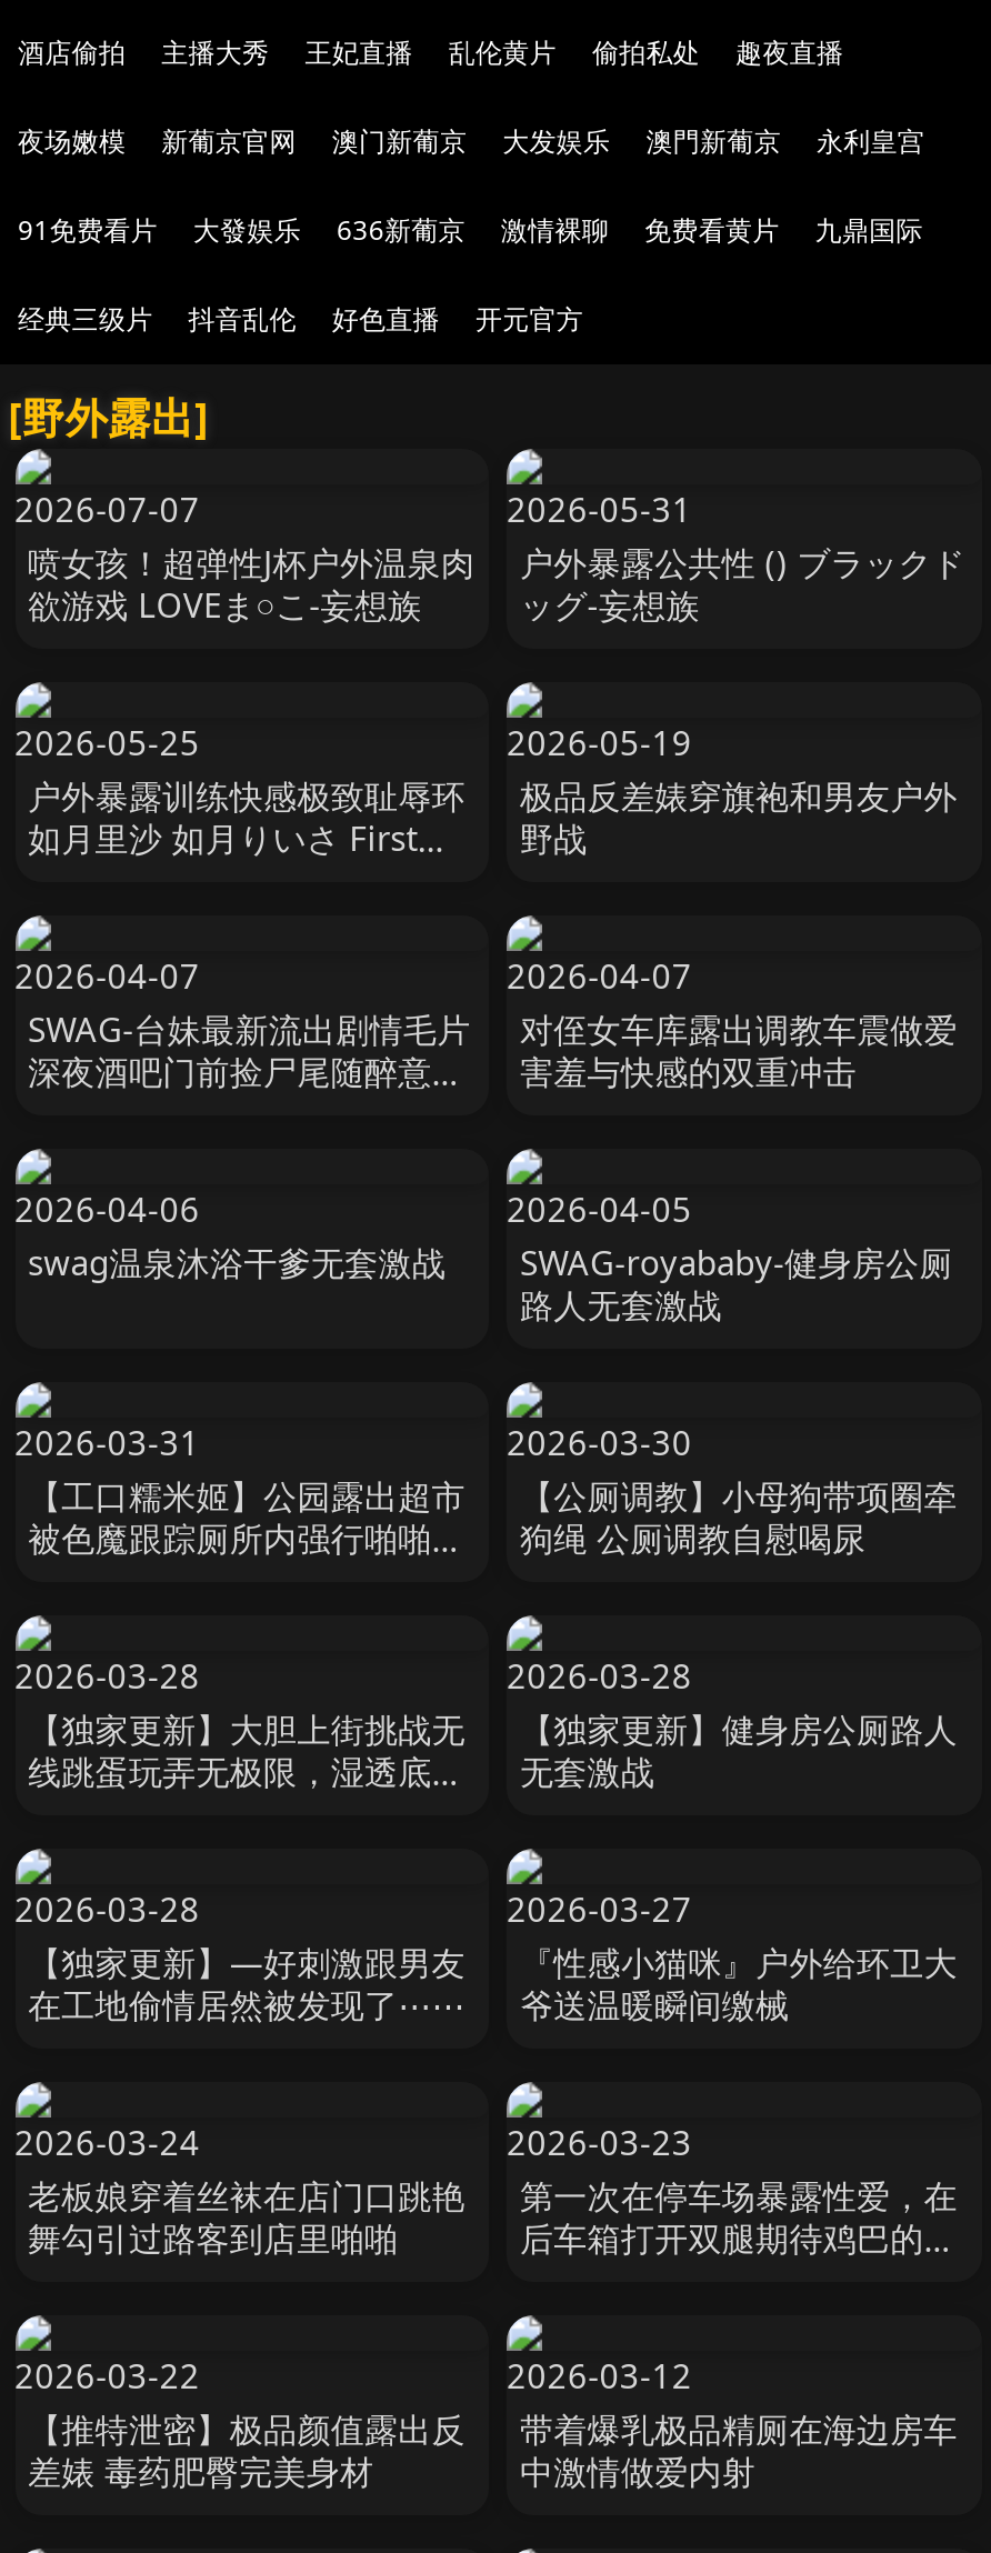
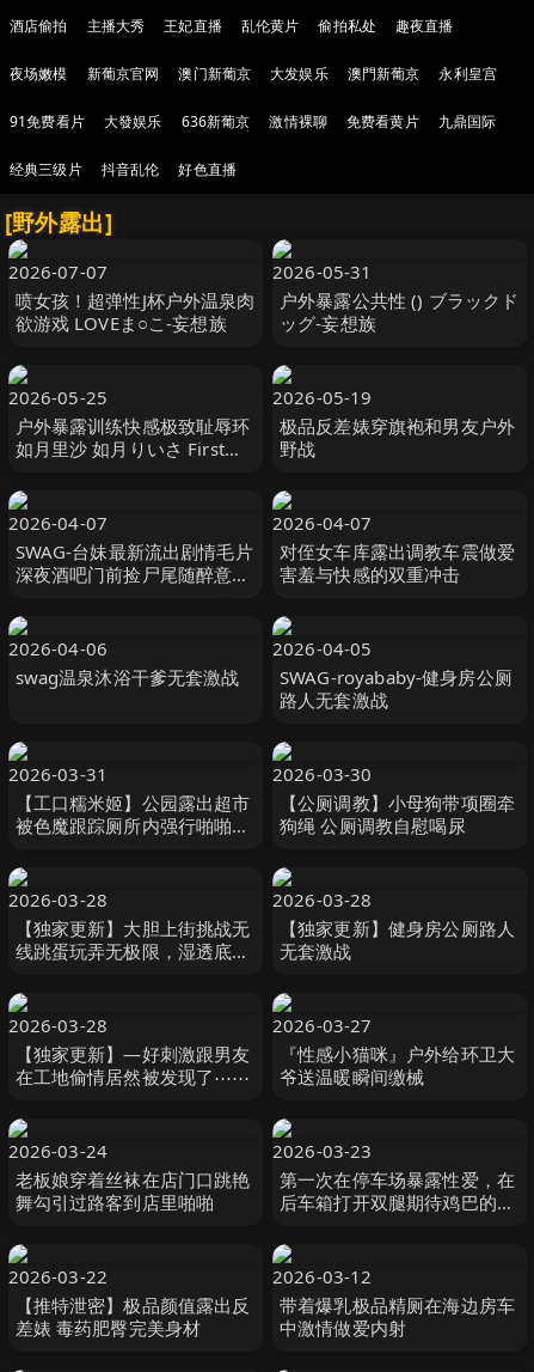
- 开元官方
